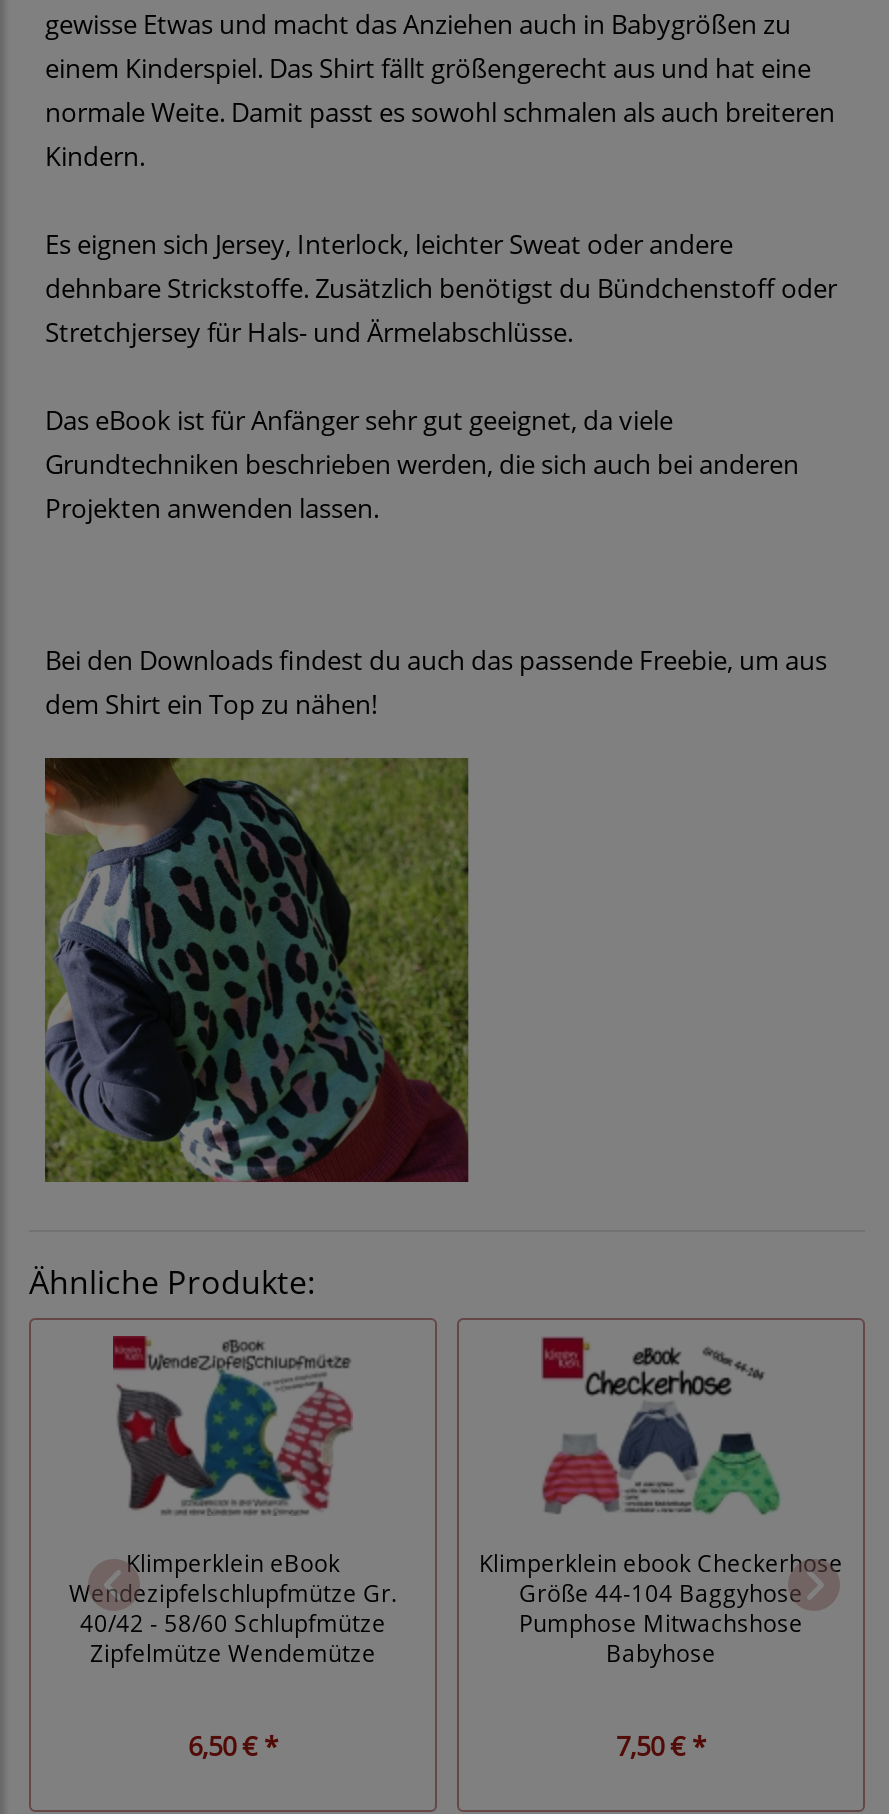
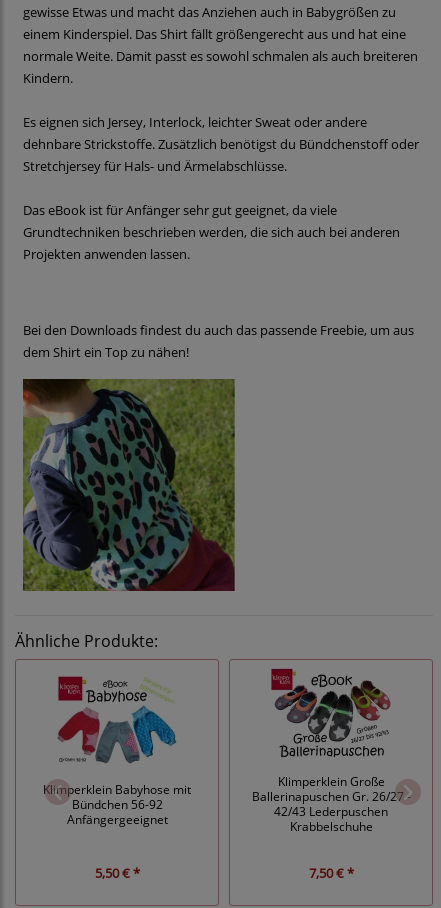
- [image]
- Klimperklein eBook
- Wendezipfelschlupfmütze Gr.
- 40/42 - 58/60 Schlupfmütze
- Zipfelmütze Wendemütze
+ [image]
+ Klimperklein Babyhose mit
+ Bündchen 56-92
+ Anfängergeeignet

- [image]
- Klimperklein ebook Checkerhose
- Größe 44-104 Baggyhose
- Pumphose Mitwachshose
- Babyhose
+ [image]
+ Klimperklein Große
+ Ballerinapuschen Gr. 26/27 -
+ 42/43 Lederpuschen
+ Krabbelschuhe

- 6,50 € *
+ 5,50 € *
